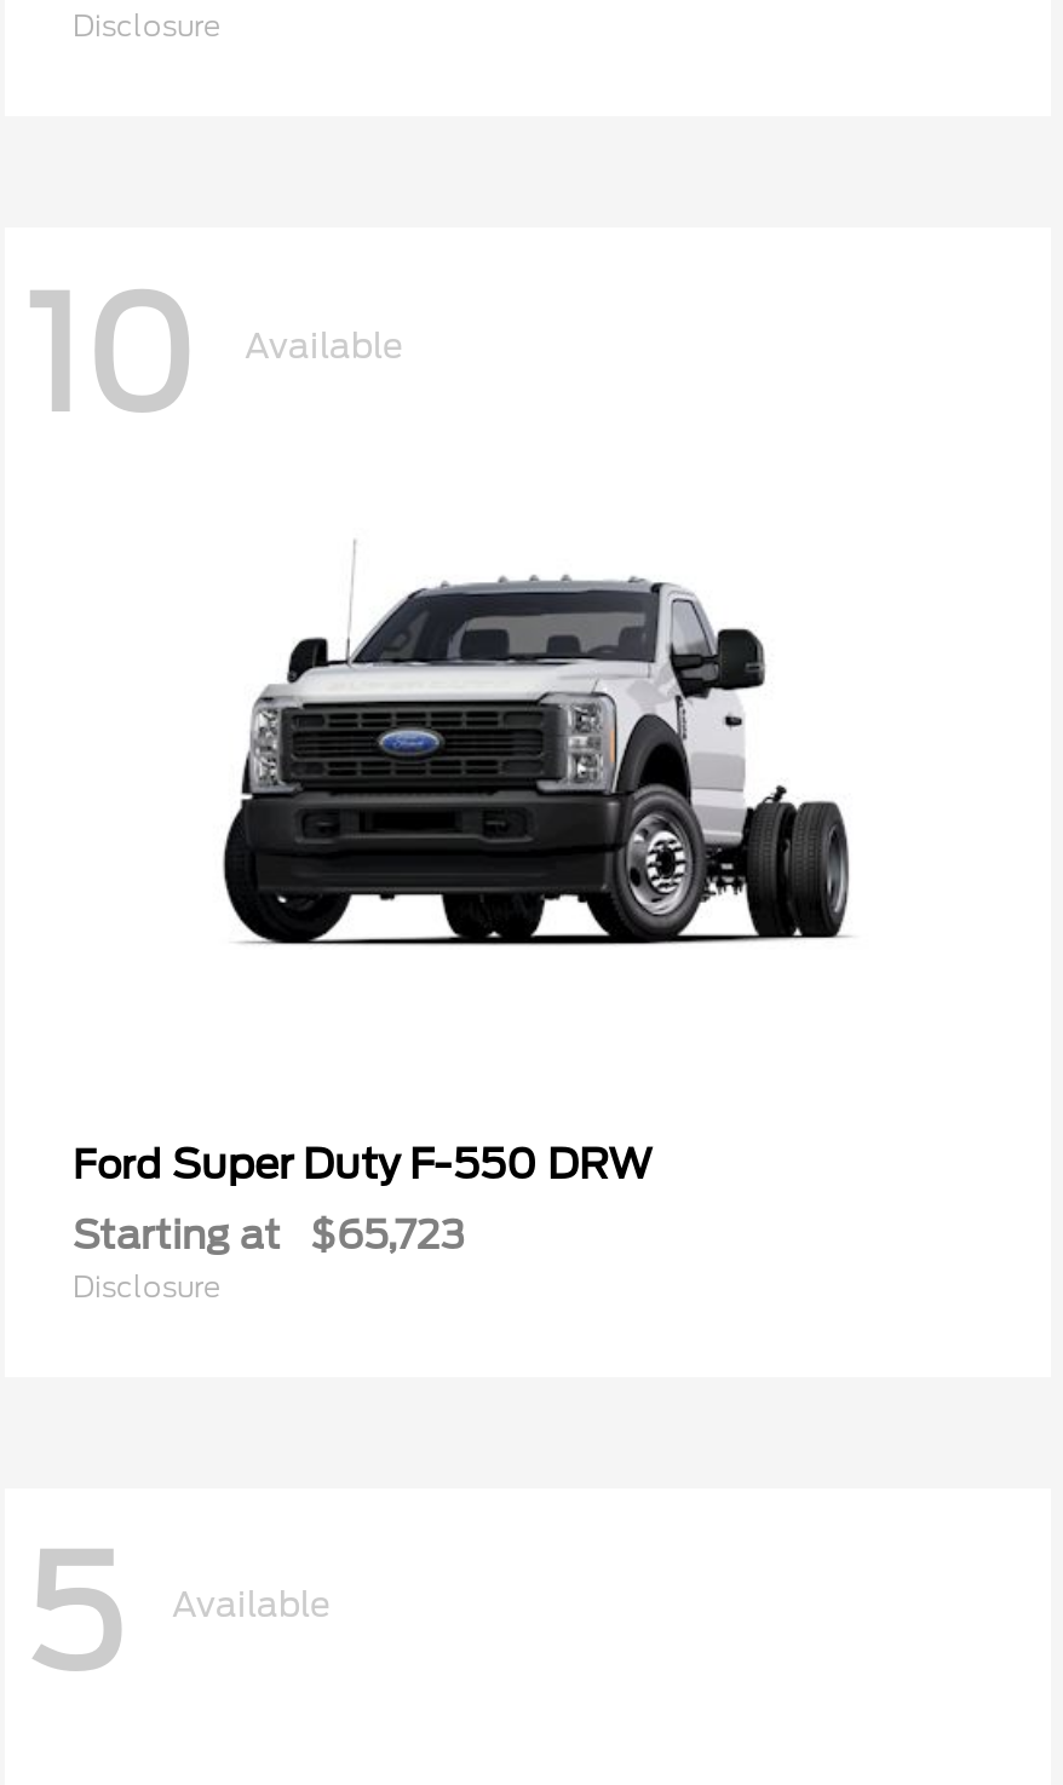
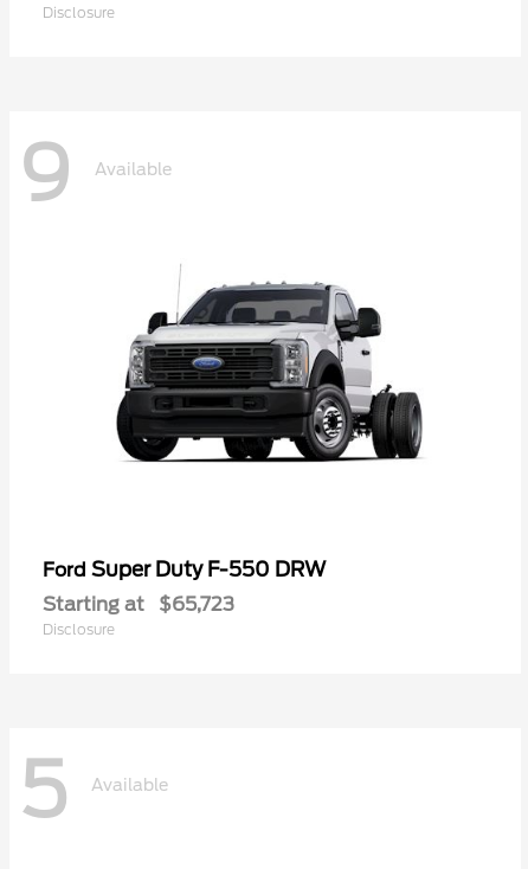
- 10 Available
+ 9 Available
